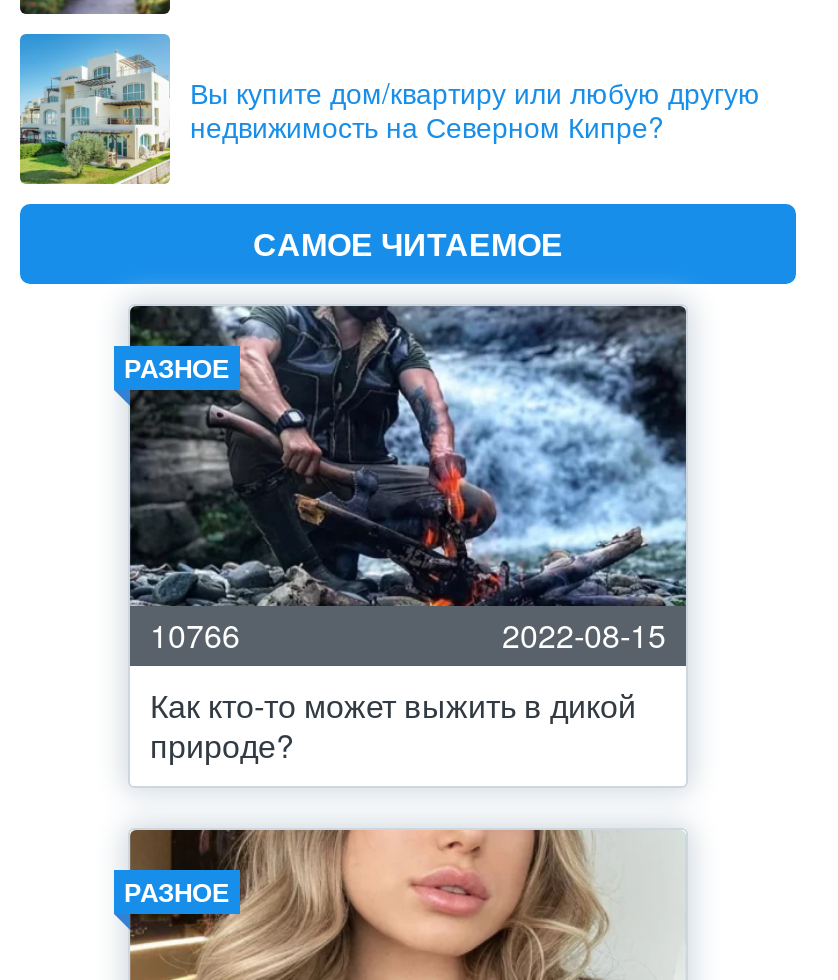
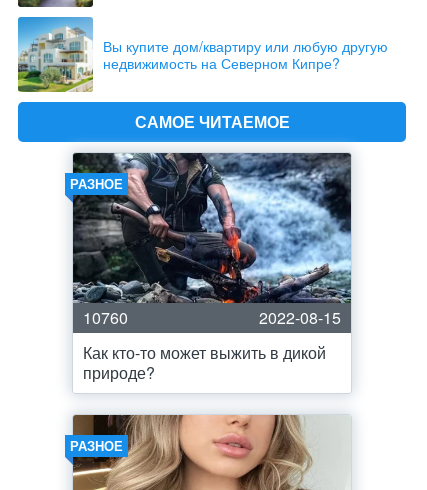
- 10766
+ 10760
